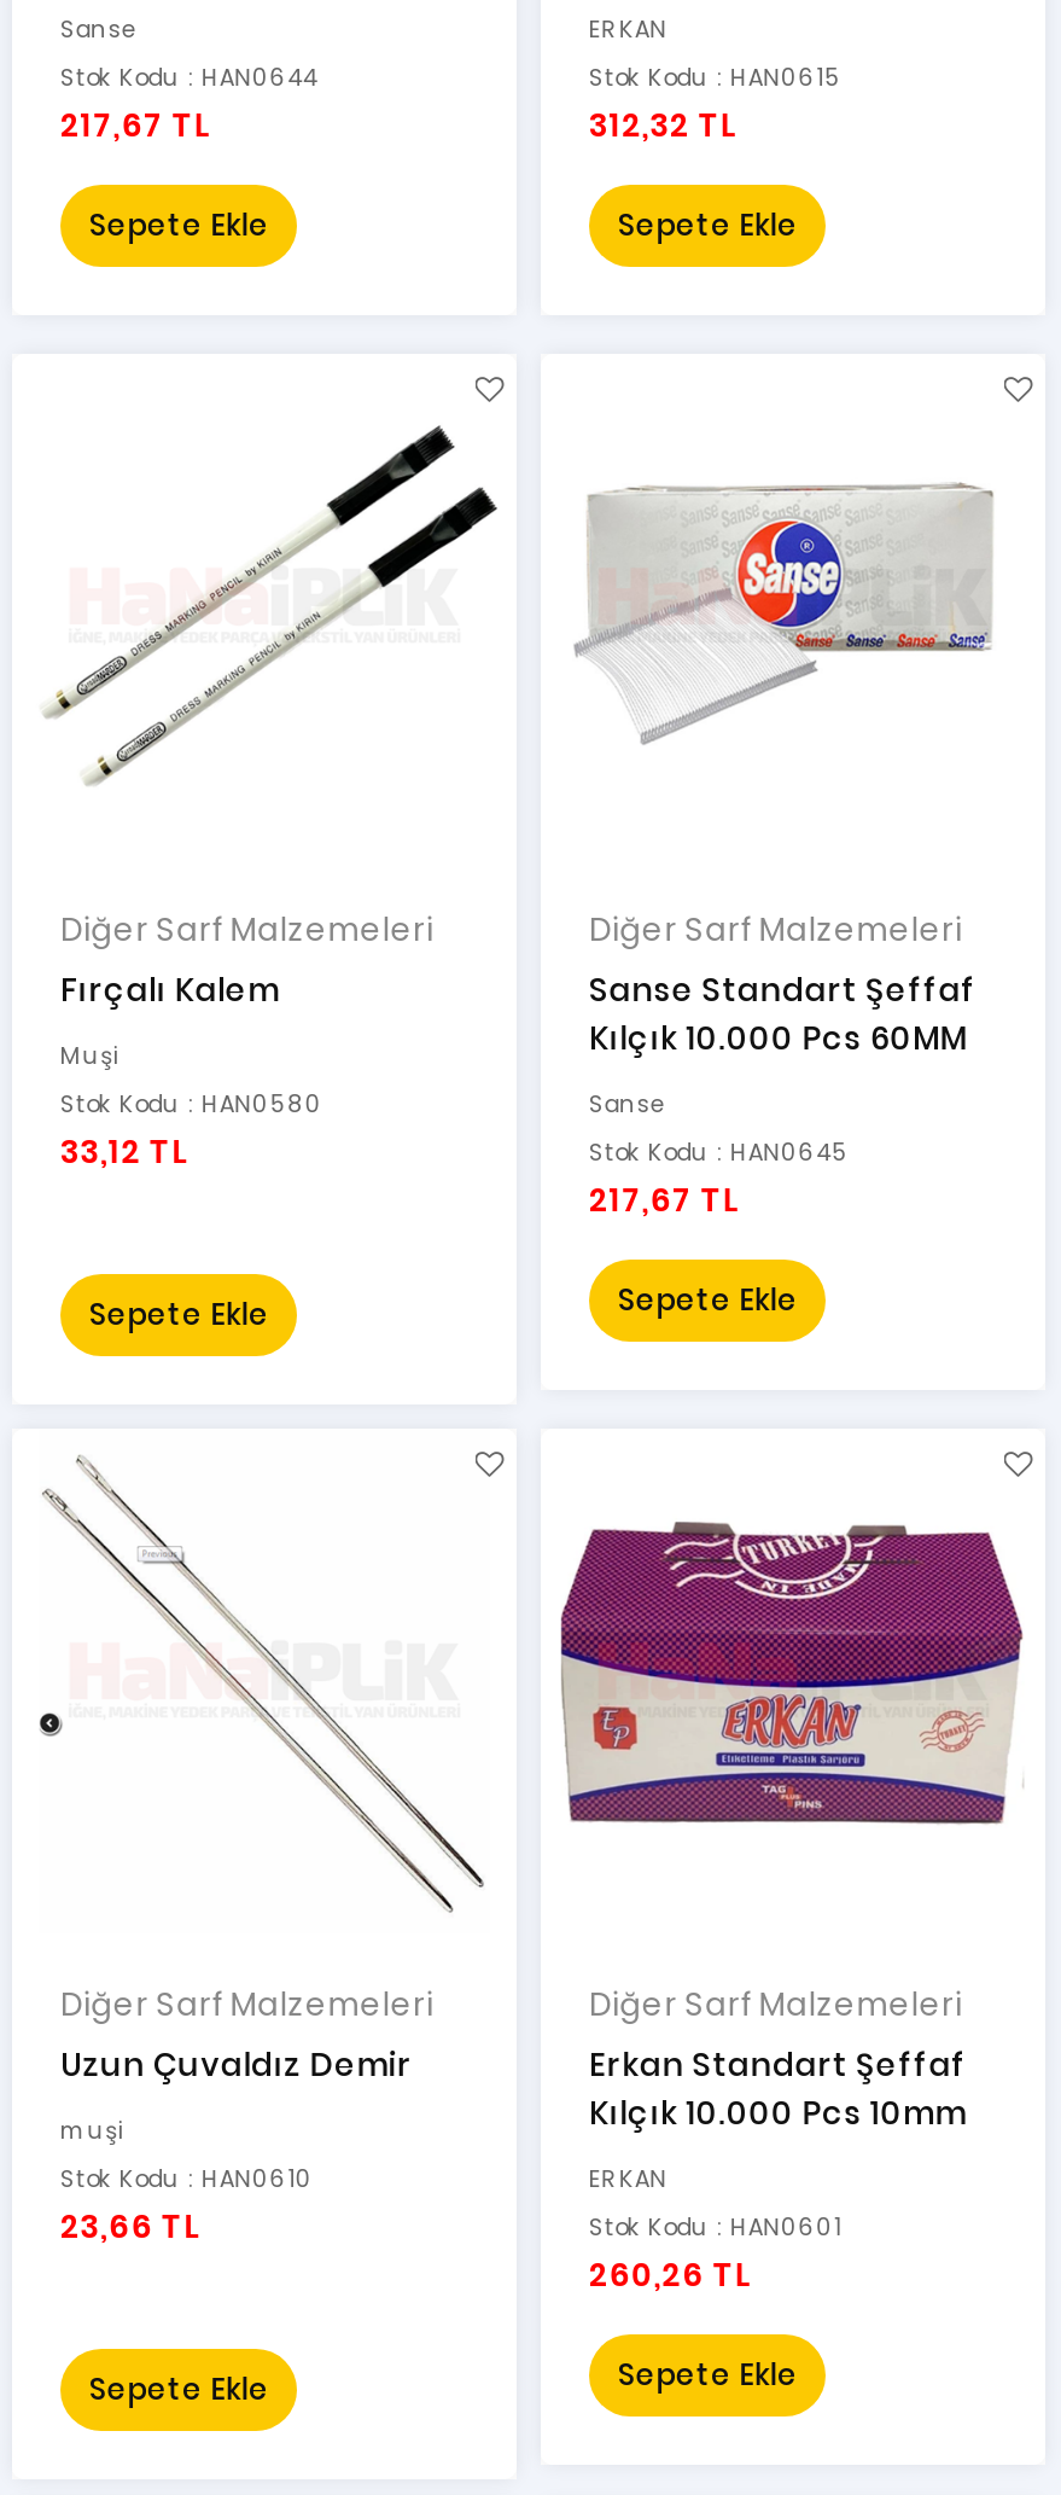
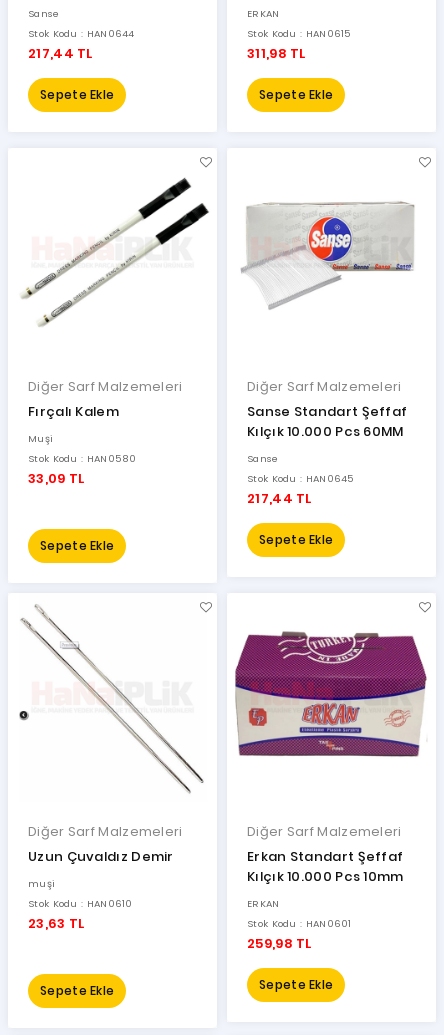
- 217,67 TL
+ 217,44 TL

- 312,32 TL
+ 311,98 TL

- 33,12 TL
+ 33,09 TL

- 217,67 TL
+ 217,44 TL

- 23,66 TL
+ 23,63 TL

- 260,26 TL
+ 259,98 TL
